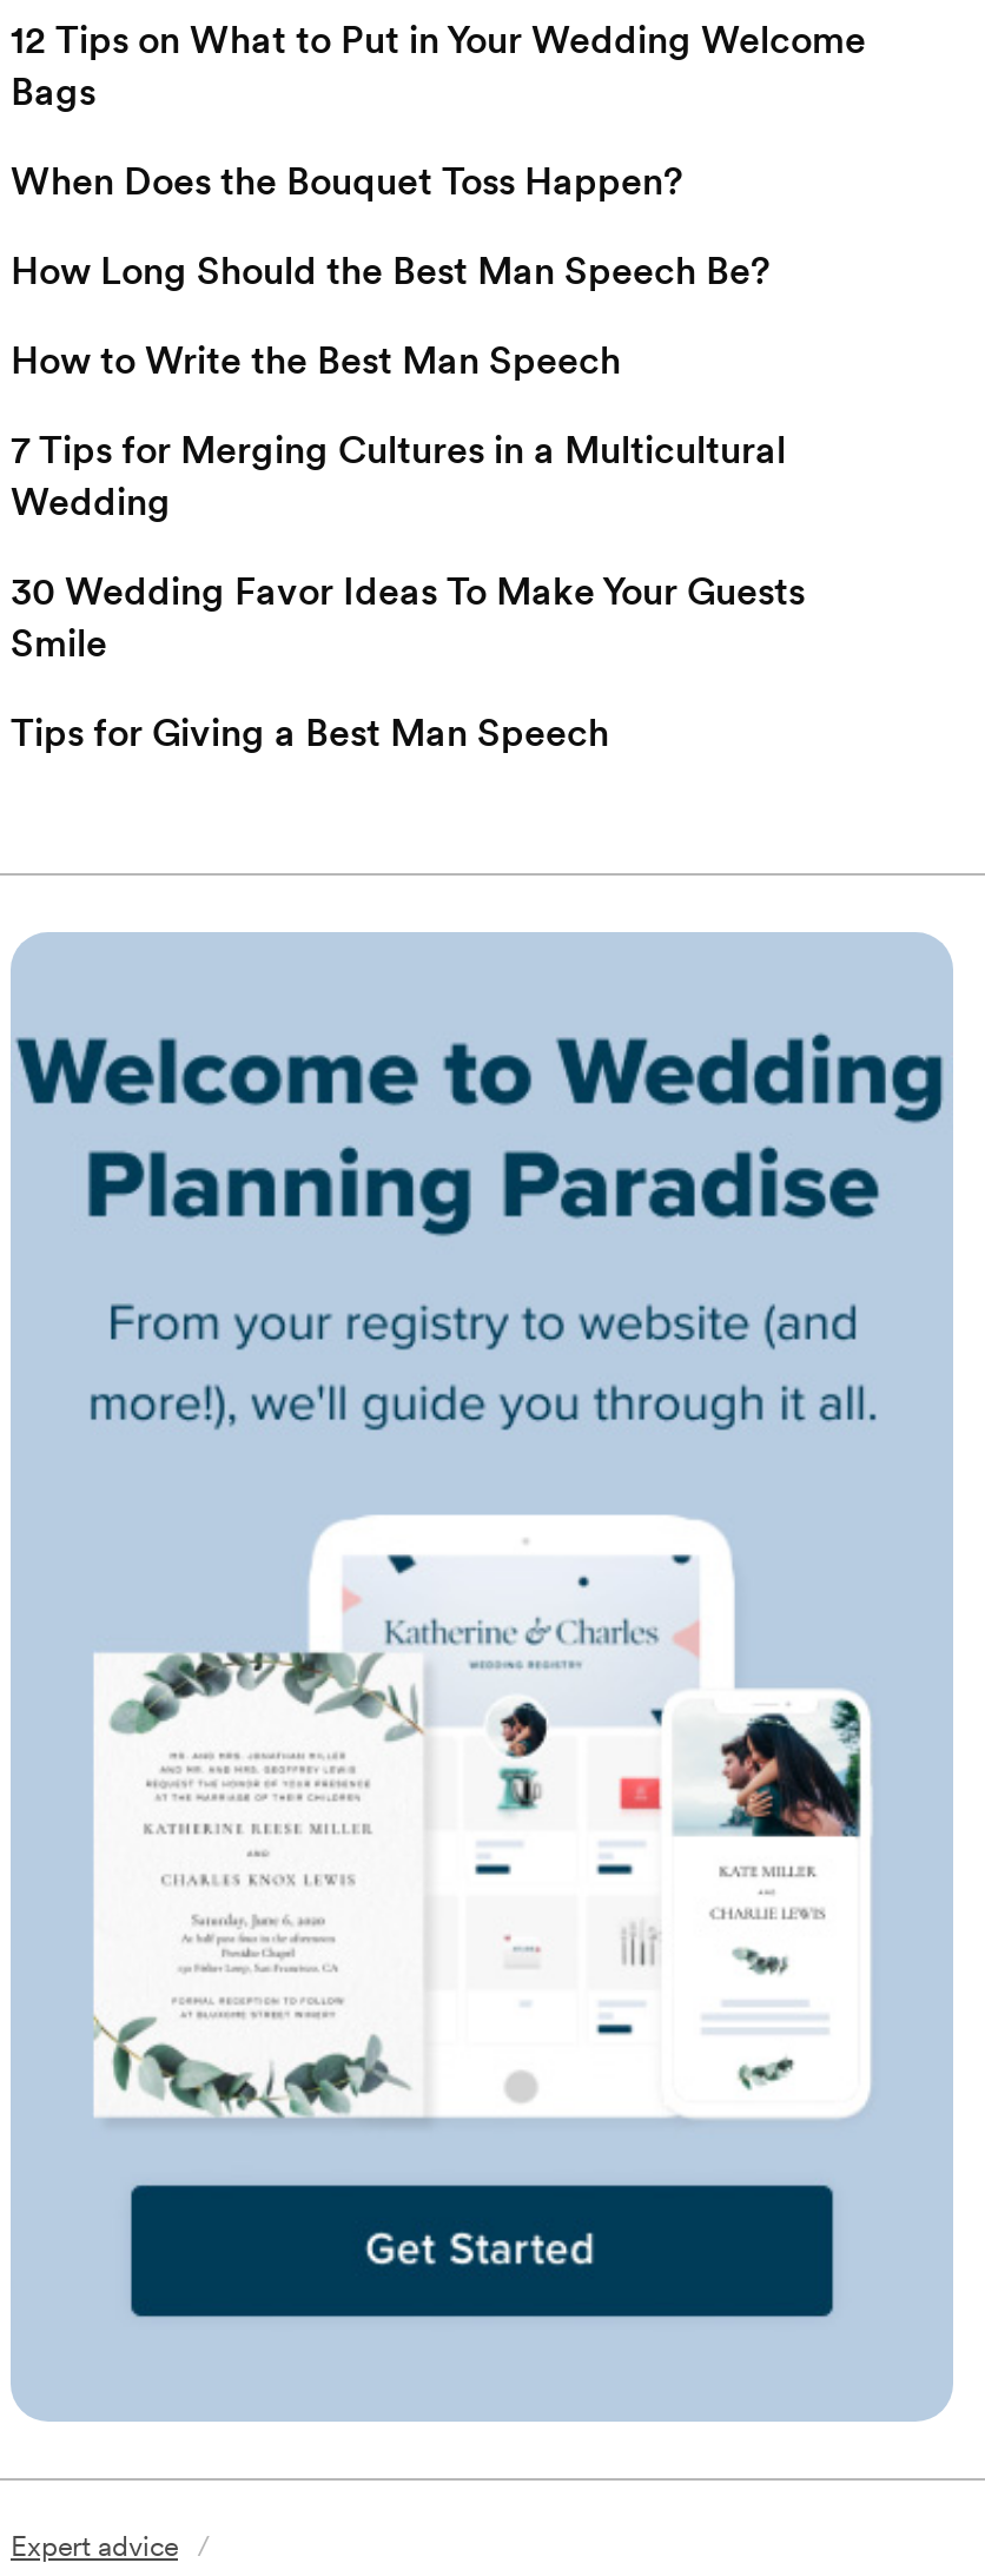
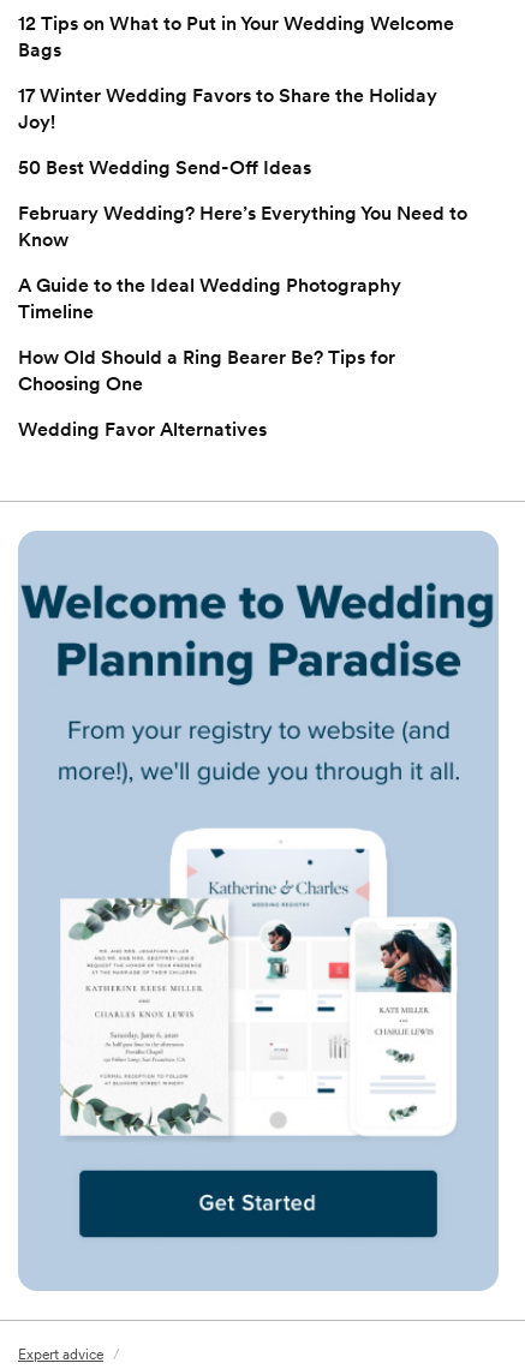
- When Does the Bouquet Toss Happen?
+ 17 Winter Wedding Favors to Share the Holiday
+ Joy!

- How Long Should the Best Man Speech Be?
+ 50 Best Wedding Send-Off Ideas

- How to Write the Best Man Speech
+ February Wedding? Here’s Everything You Need to
+ Know

- 7 Tips for Merging Cultures in a Multicultural
- Wedding
+ A Guide to the Ideal Wedding Photography
+ Timeline

- 30 Wedding Favor Ideas To Make Your Guests
- Smile
+ How Old Should a Ring Bearer Be? Tips for
+ Choosing One

- Tips for Giving a Best Man Speech
+ Wedding Favor Alternatives
